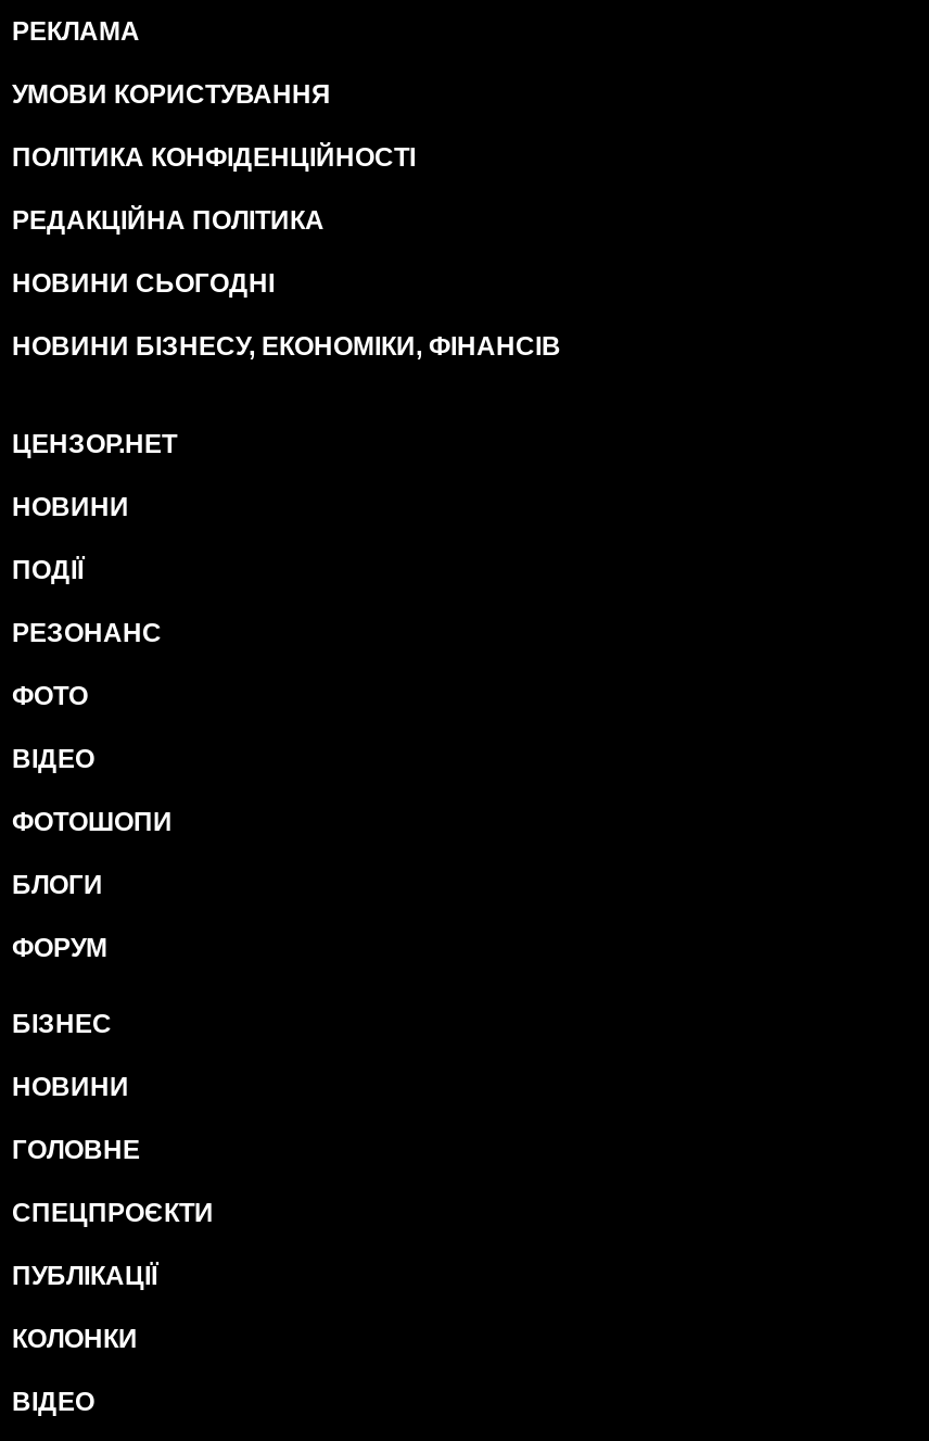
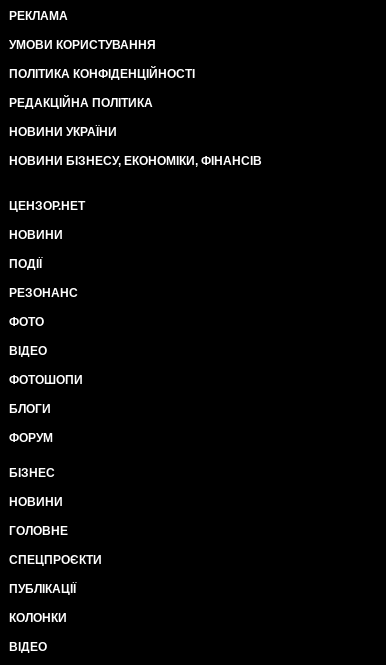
- НОВИНИ СЬОГОДНІ
+ НОВИНИ УКРАЇНИ
